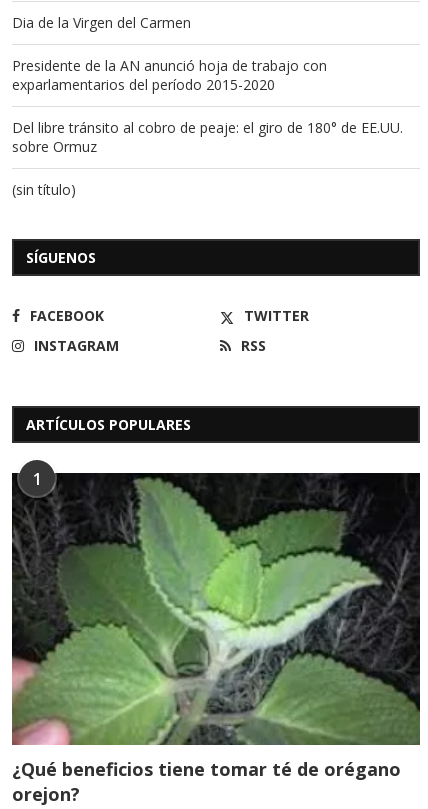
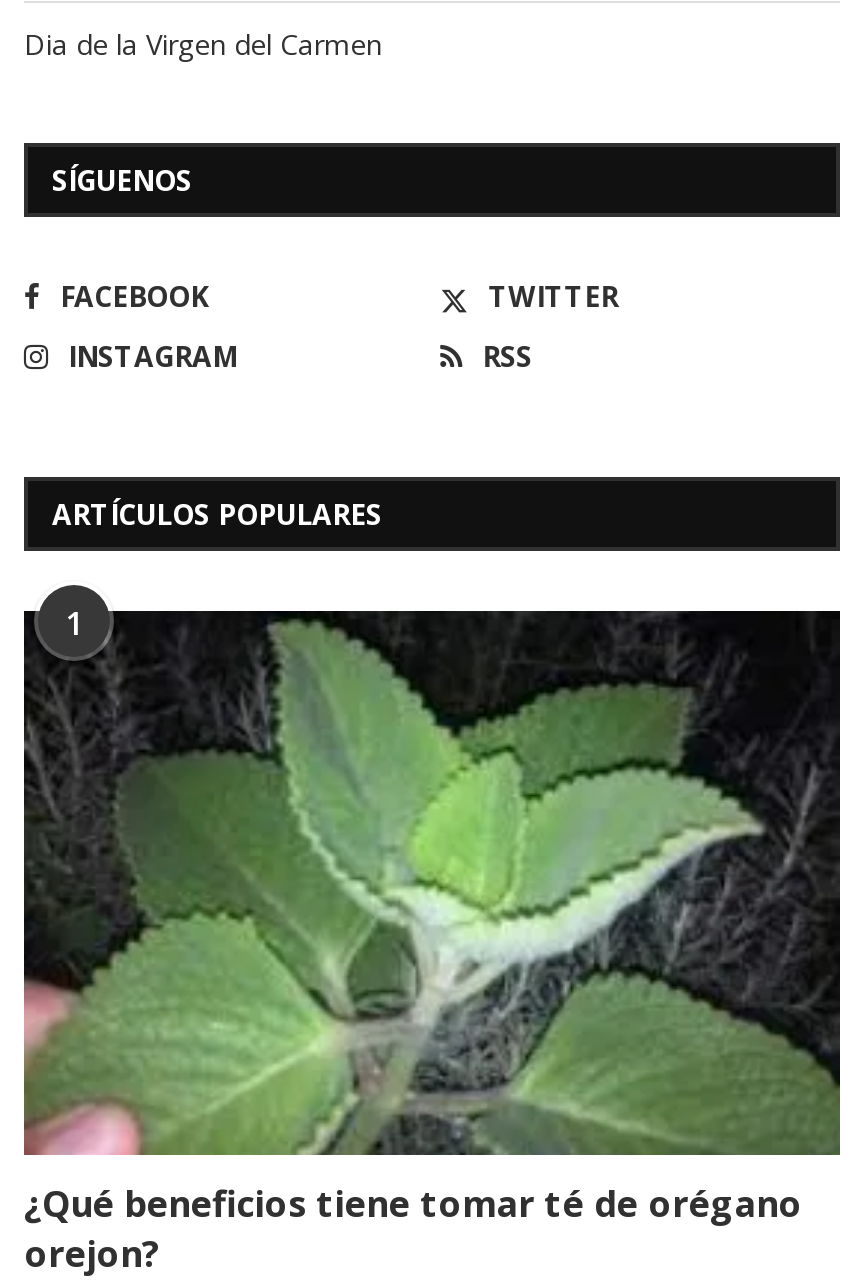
- Presidente de la AN anunció hoja de trabajo con
- exparlamentarios del período 2015-2020
- Del libre tránsito al cobro de peaje: el giro de 180° de EE.UU.
- sobre Ormuz
- (sin título)
